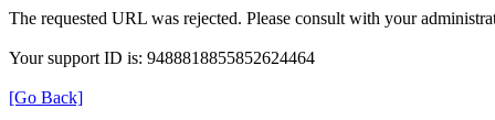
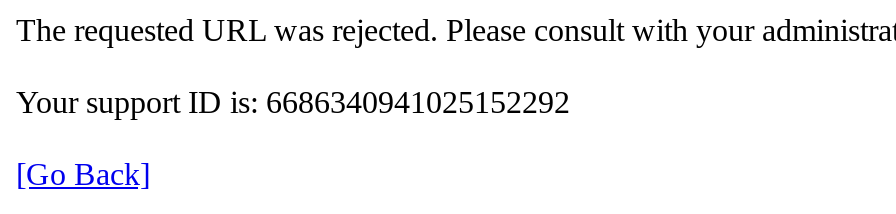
- Your support ID is: 9488818855852624464
+ Your support ID is: 6686340941025152292
